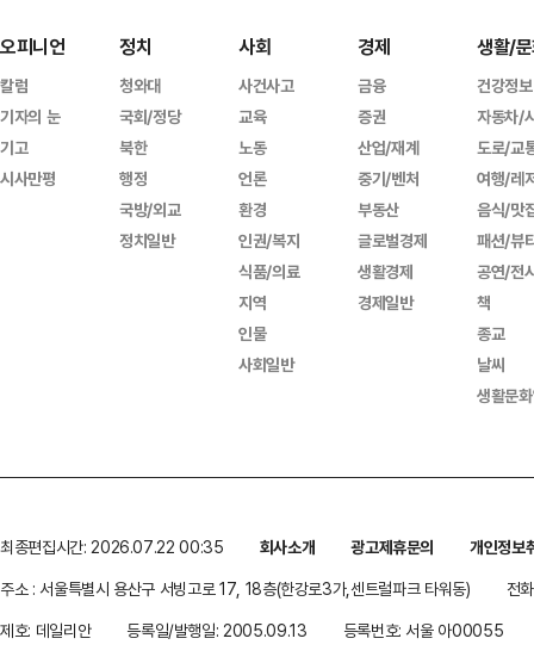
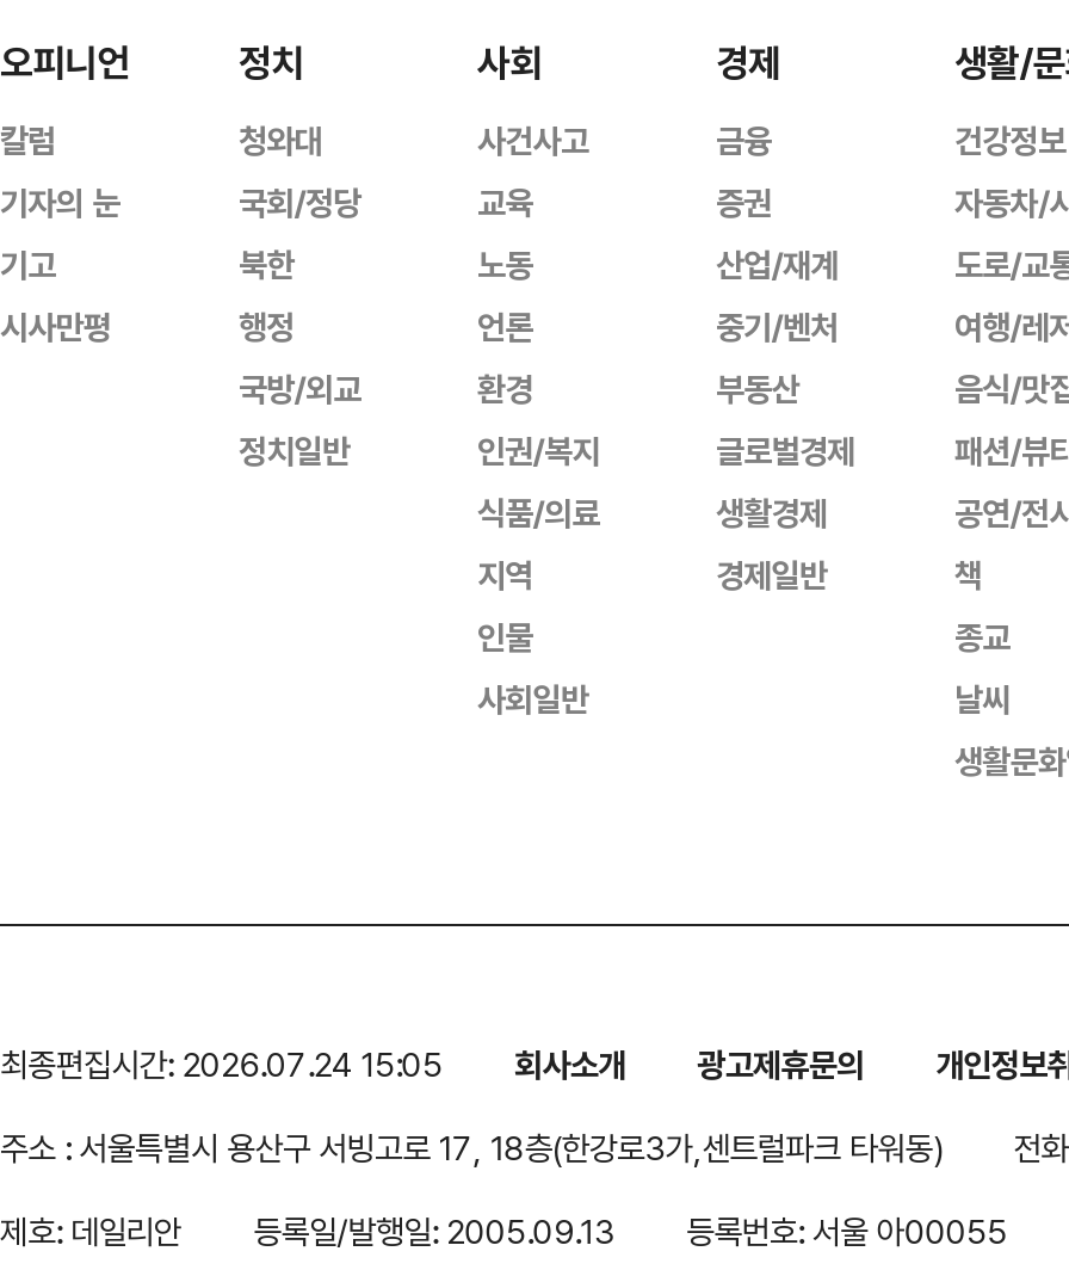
- 최종편집시간: 2026.07.22 00:35
+ 최종편집시간: 2026.07.24 15:05
